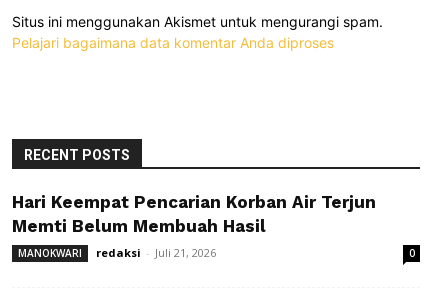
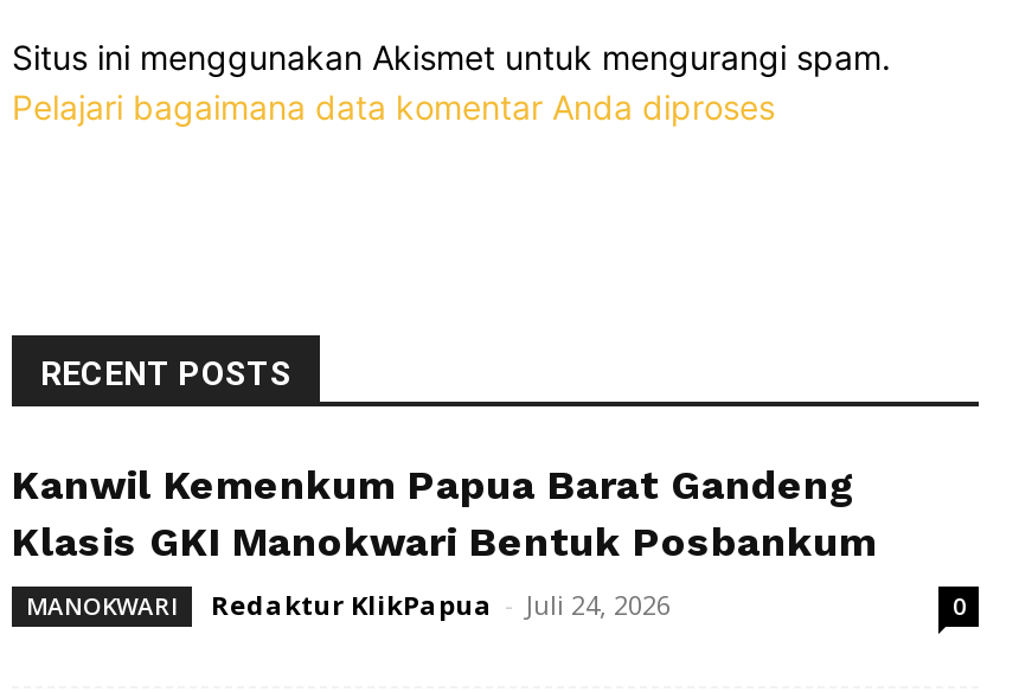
- Hari Keempat Pencarian Korban Air Terjun
- Memti Belum Membuah Hasil
+ Kanwil Kemenkum Papua Barat Gandeng
+ Klasis GKI Manokwari Bentuk Posbankum

- redaksi - Juli 21, 2026
+ Redaktur KlikPapua - Juli 24, 2026
